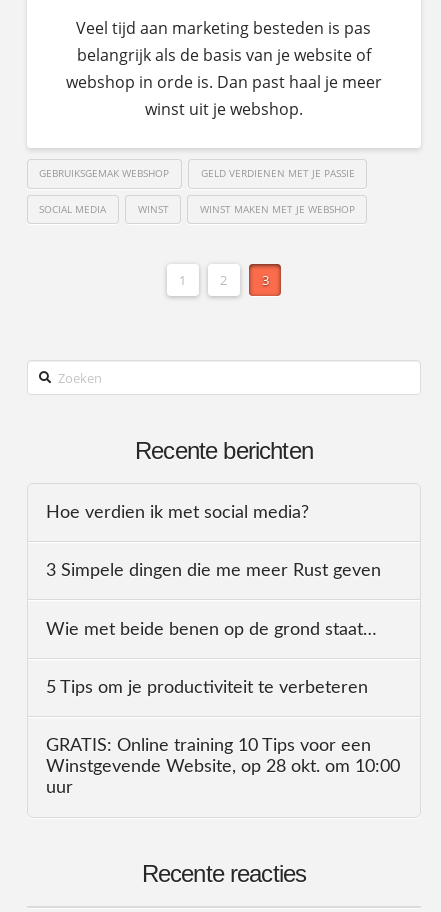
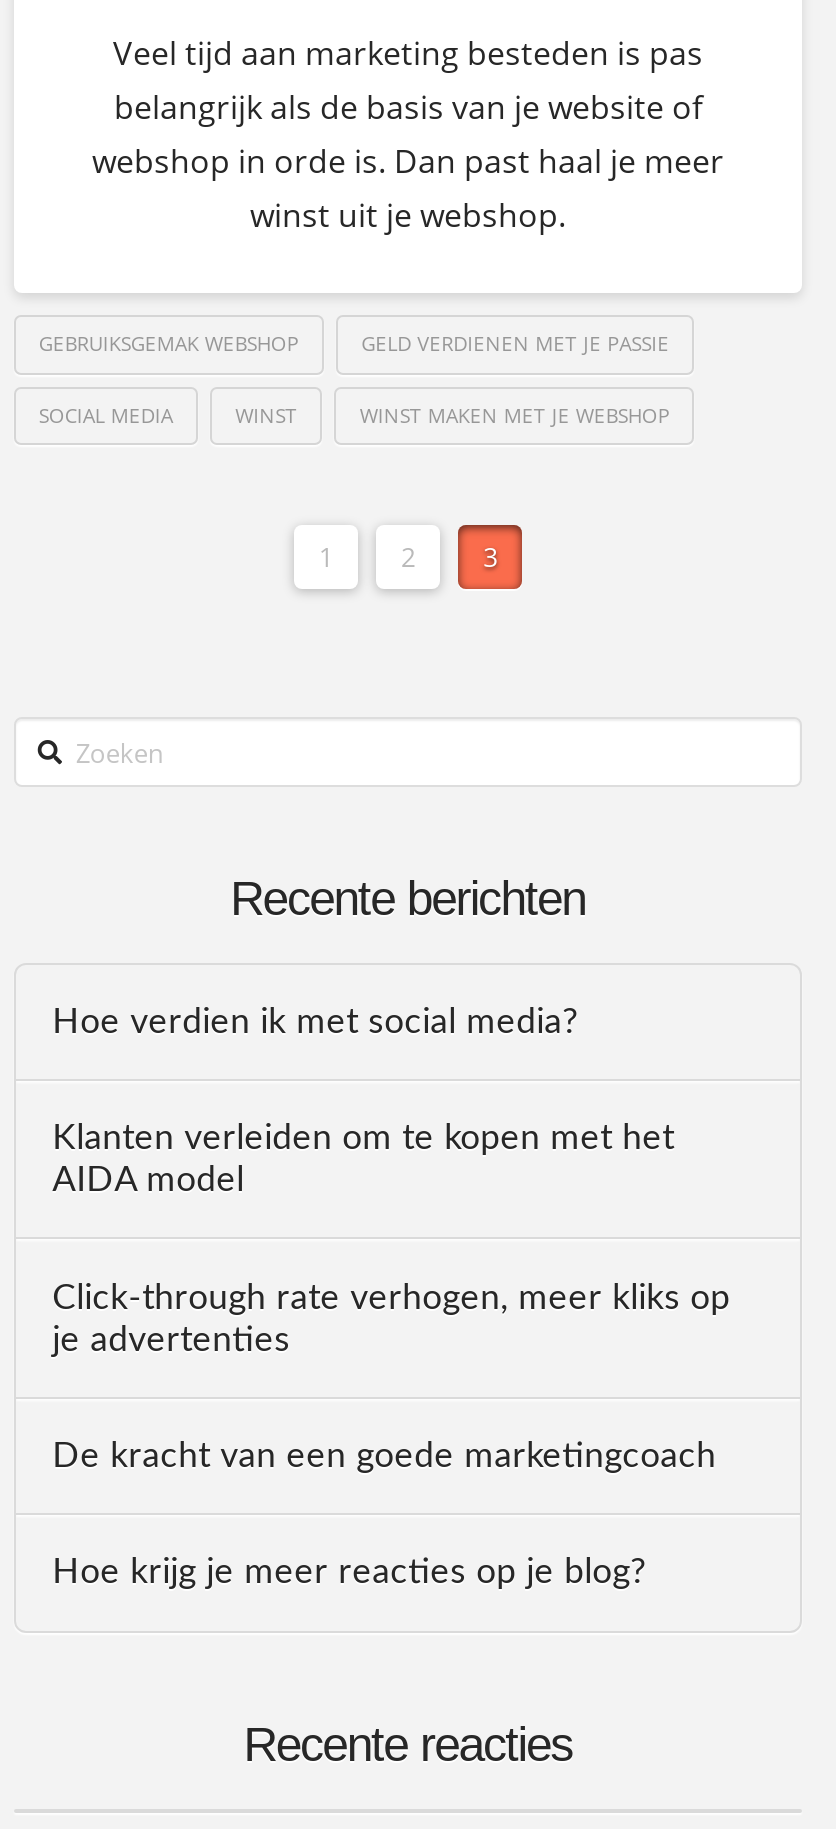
- 3 Simpele dingen die me meer Rust geven
+ Klanten verleiden om te kopen met het
+ AIDA model

- Wie met beide benen op de grond staat…
+ Click-through rate verhogen, meer kliks op
+ je advertenties

- 5 Tips om je productiviteit te verbeteren
+ De kracht van een goede marketingcoach

- GRATIS: Online training 10 Tips voor een
- Winstgevende Website, op 28 okt. om 10:00
- uur
+ Hoe krijg je meer reacties op je blog?
